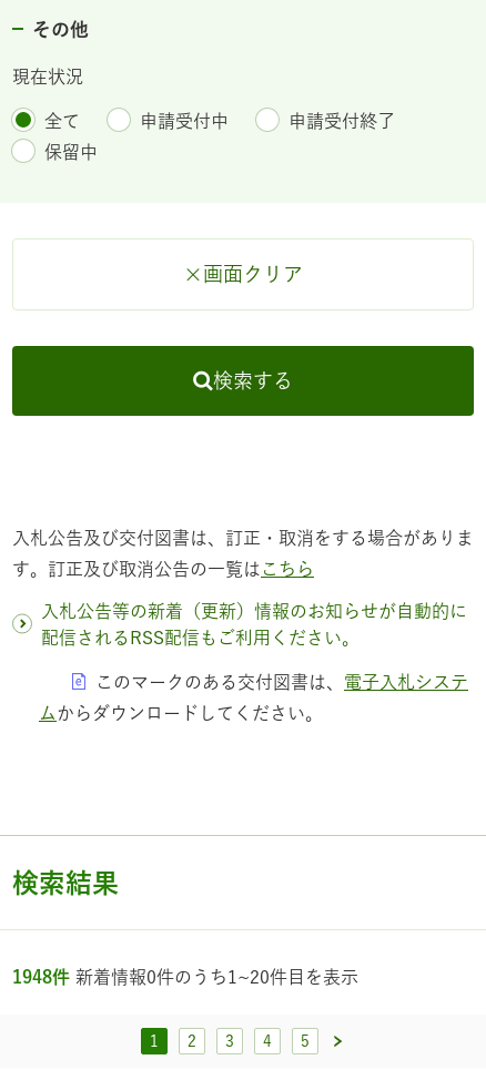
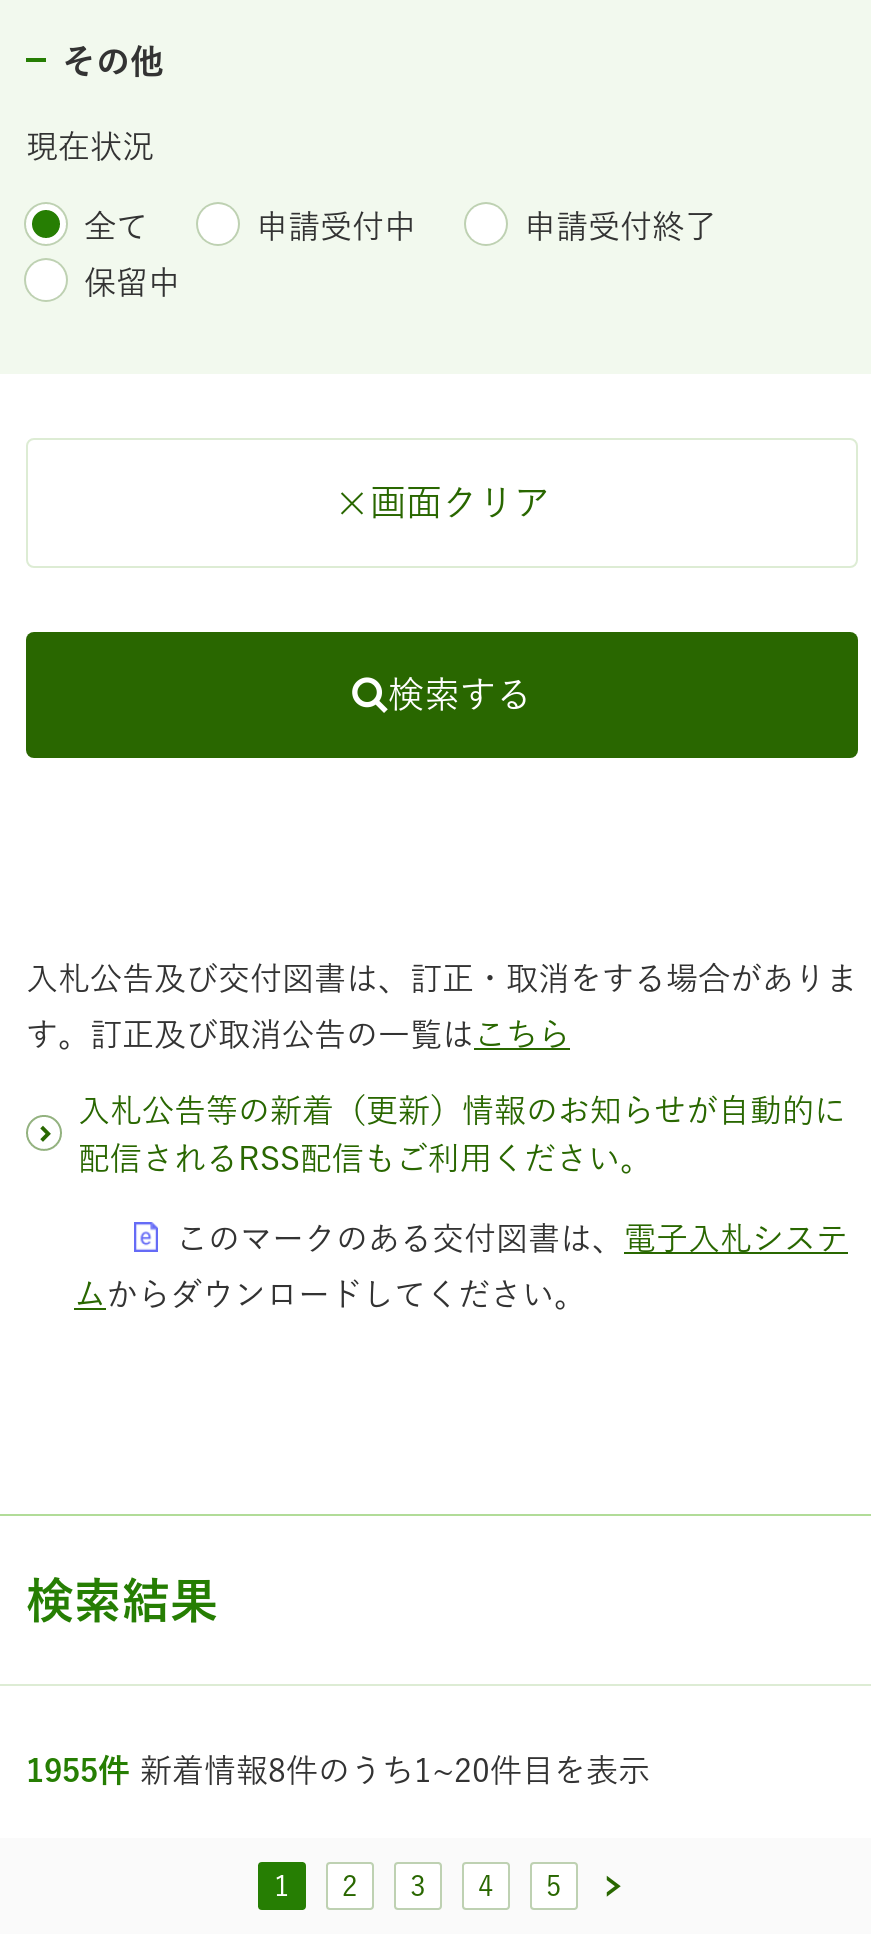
- 1948件新着情報0件のうち1~20件目を表示
+ 1955件新着情報8件のうち1~20件目を表示
